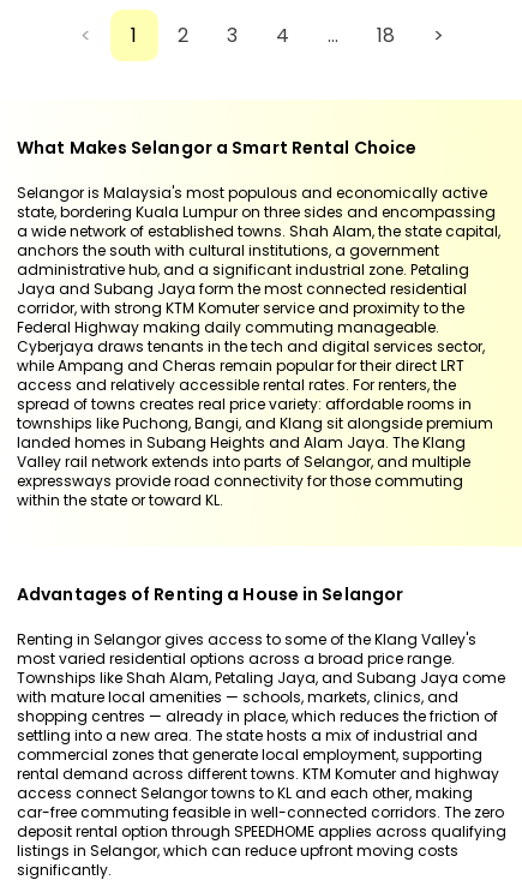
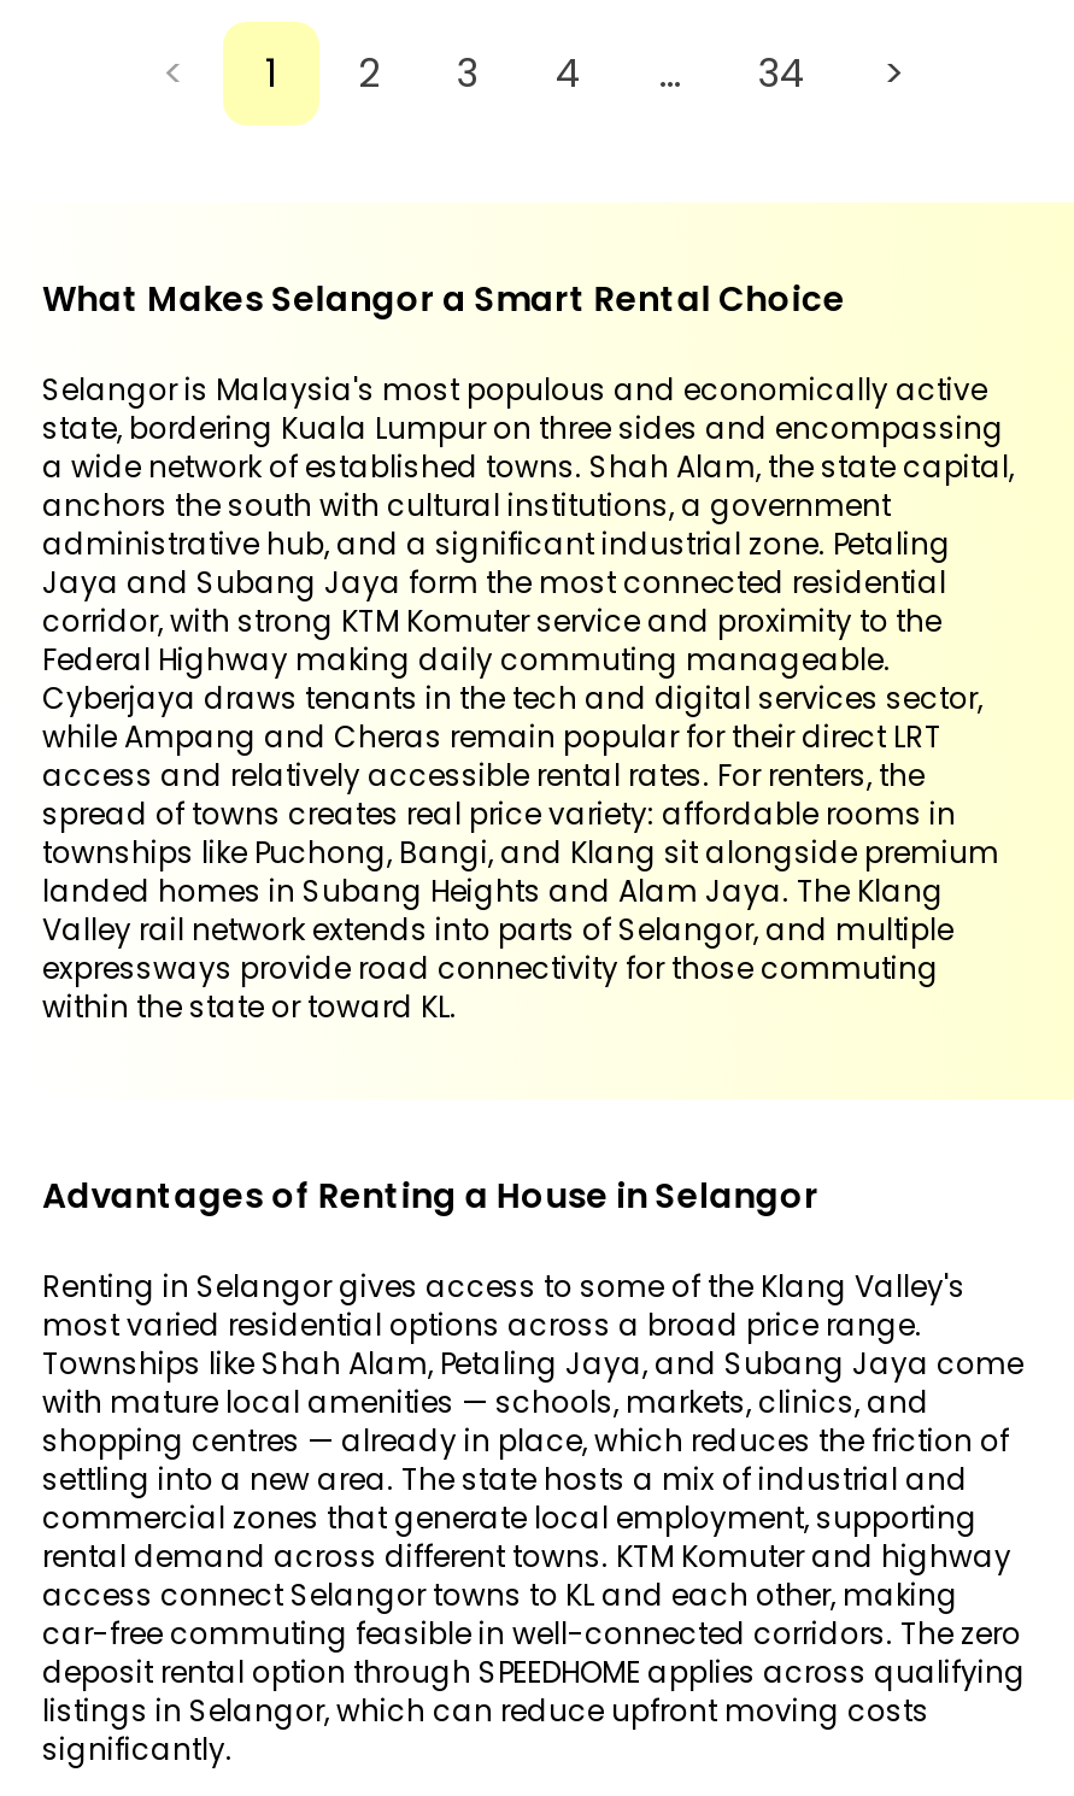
- 18
+ 34
